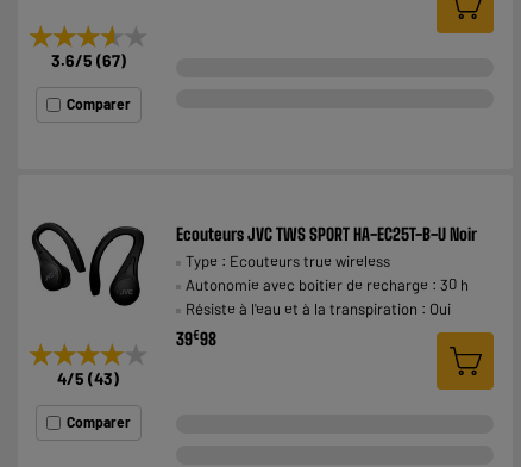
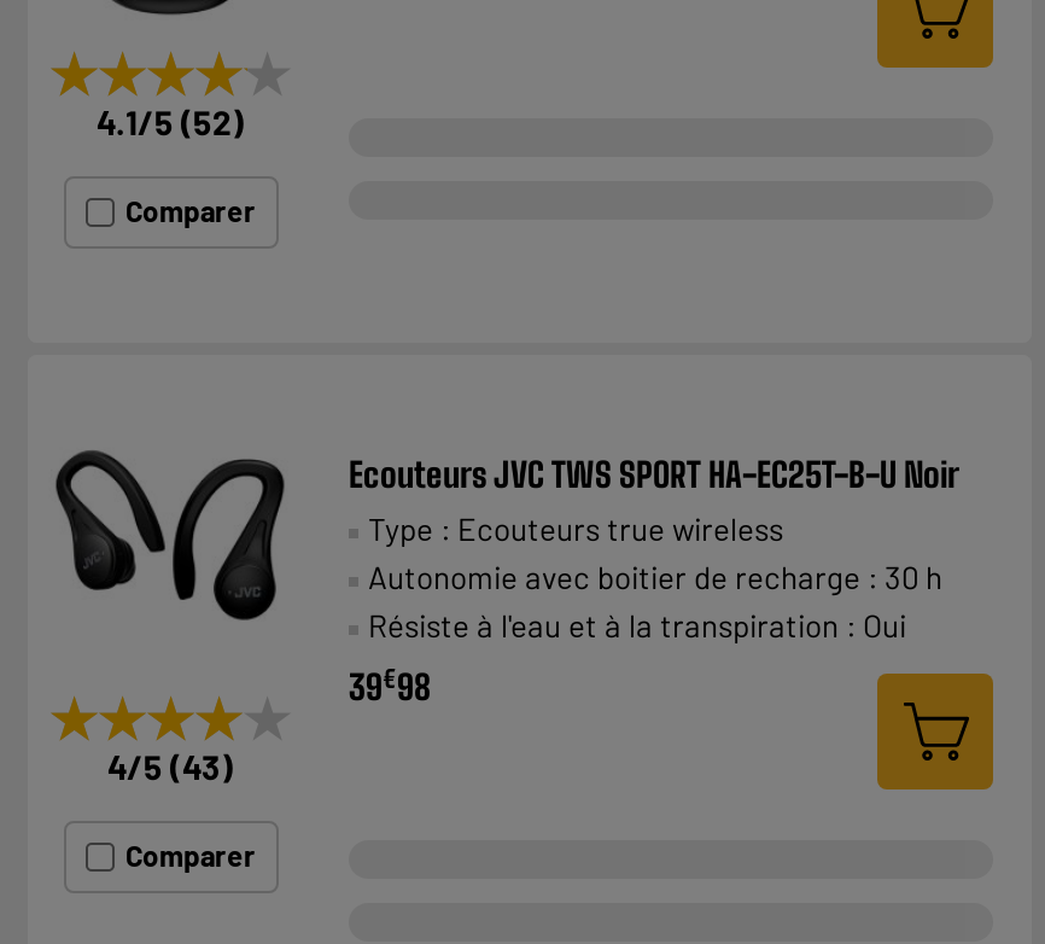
- 3.6/5 (67)
+ 4.1/5 (52)
